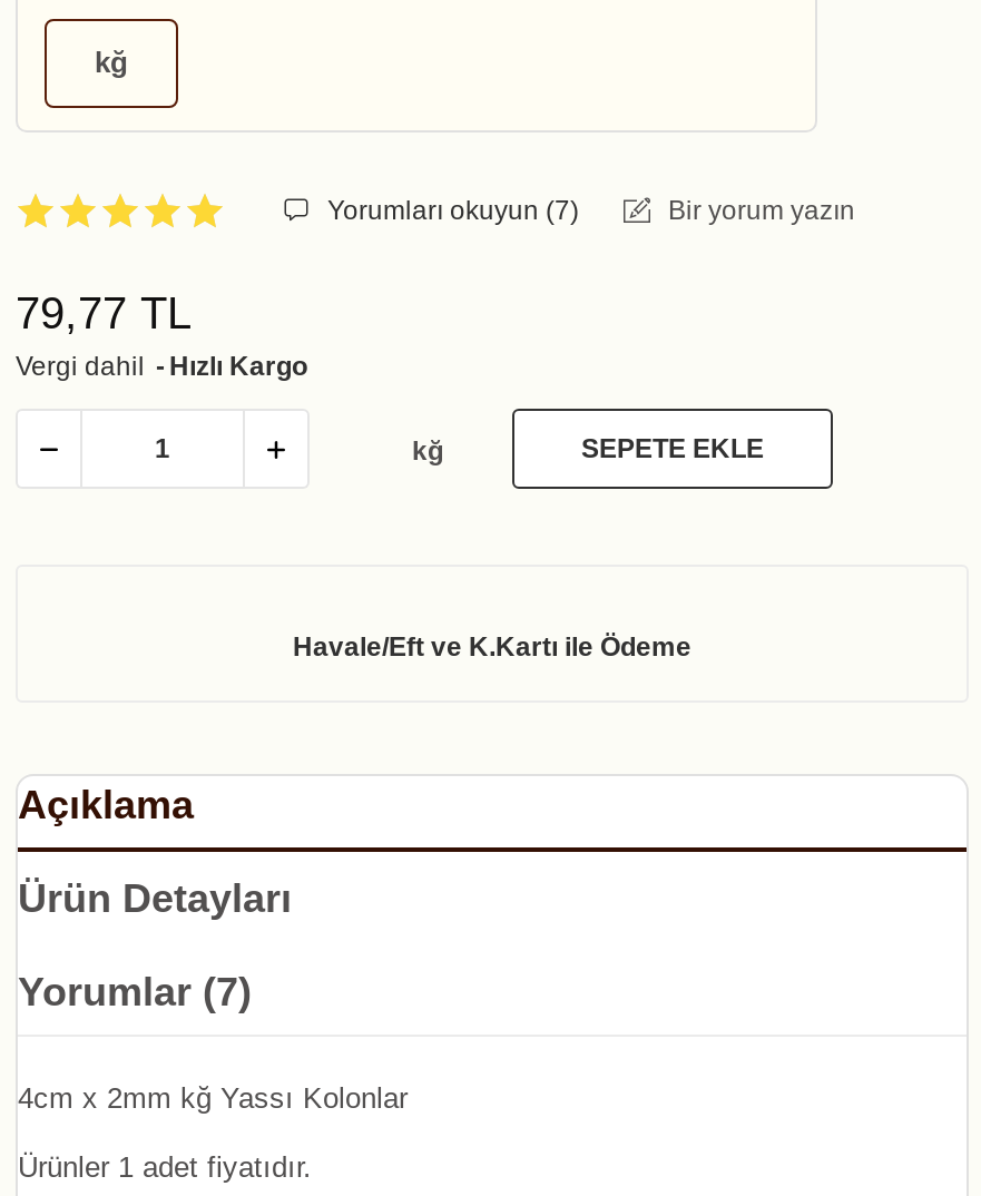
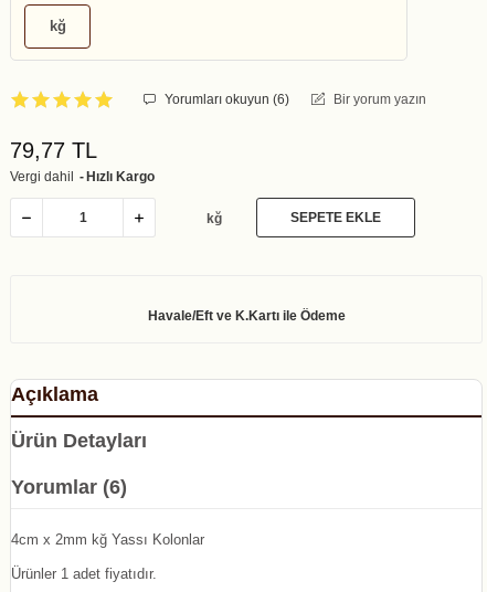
- Yorumları okuyun (7)
+ Yorumları okuyun (6)

- Yorumlar (7)
+ Yorumlar (6)
